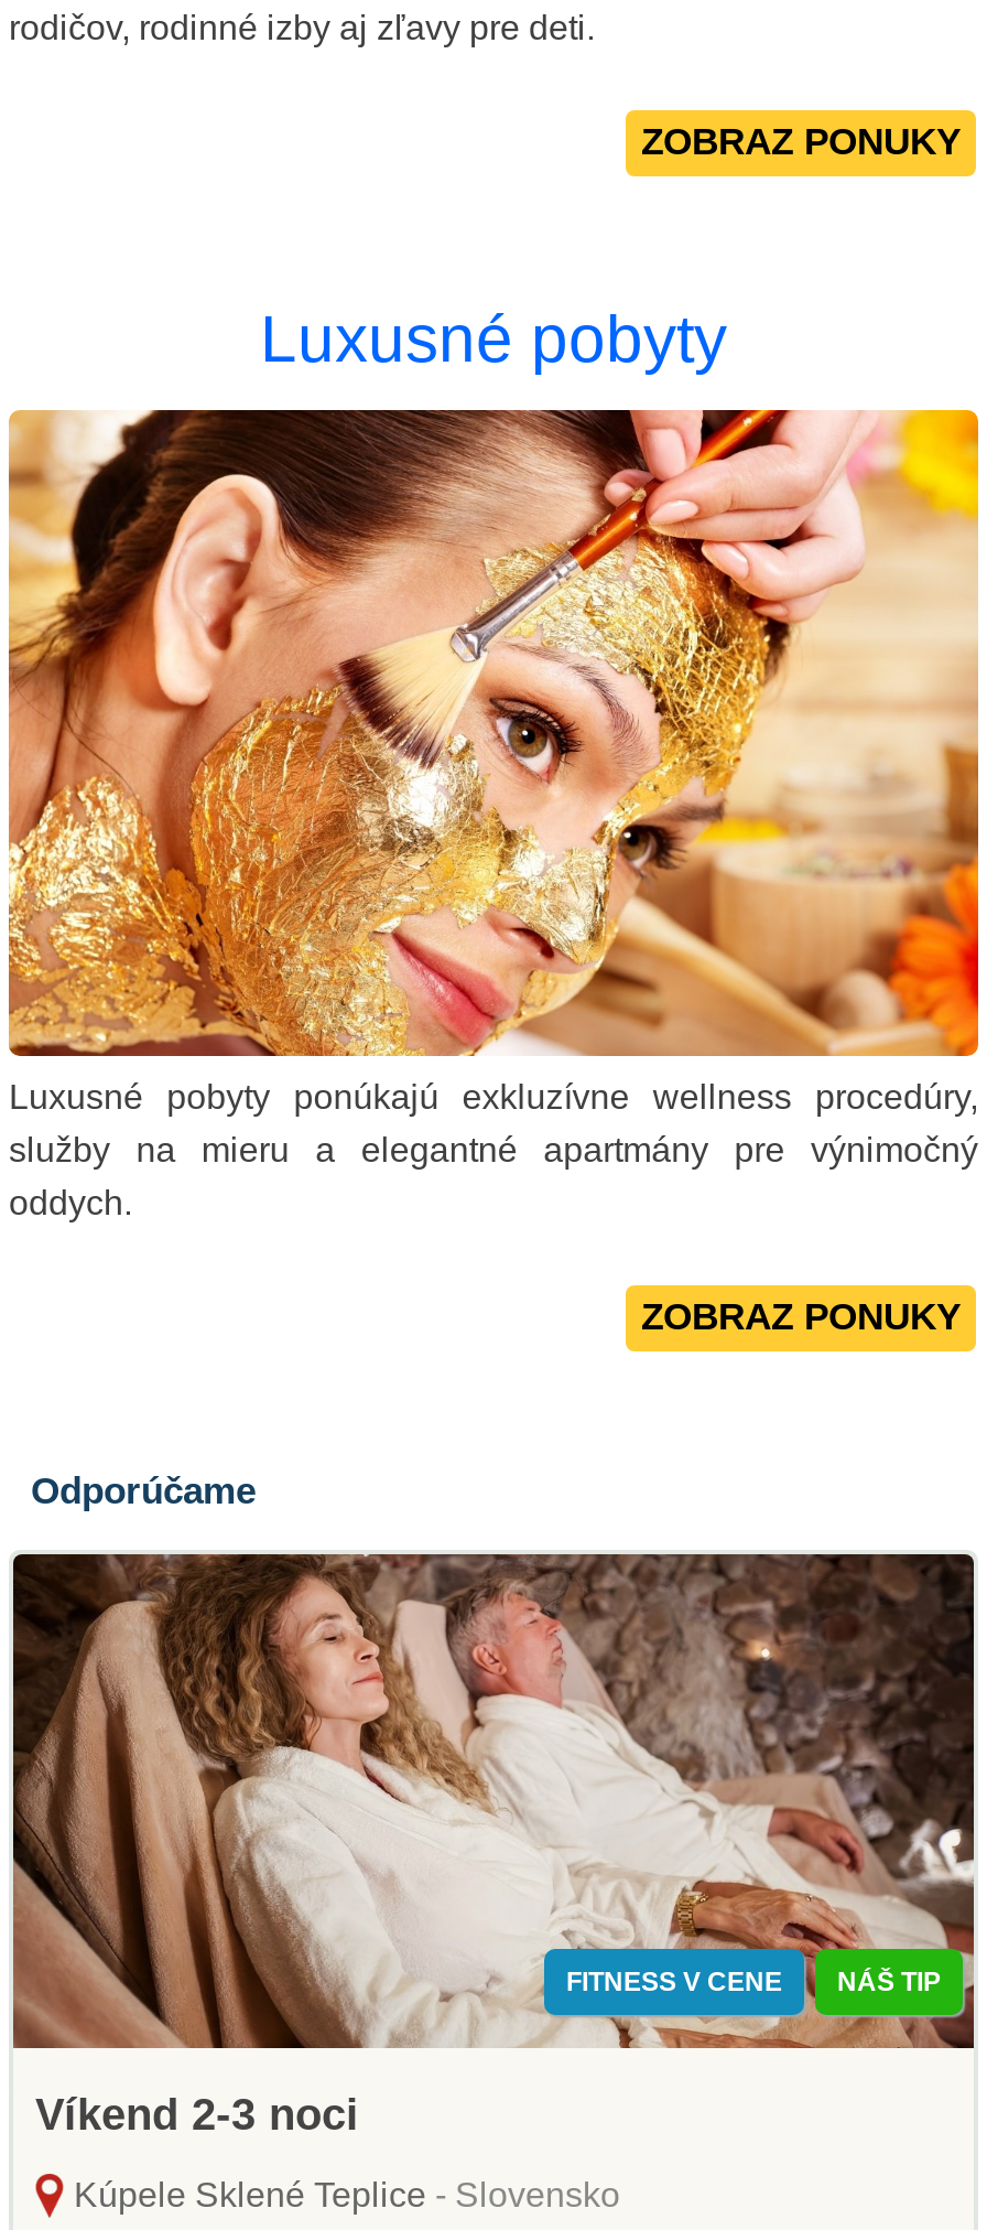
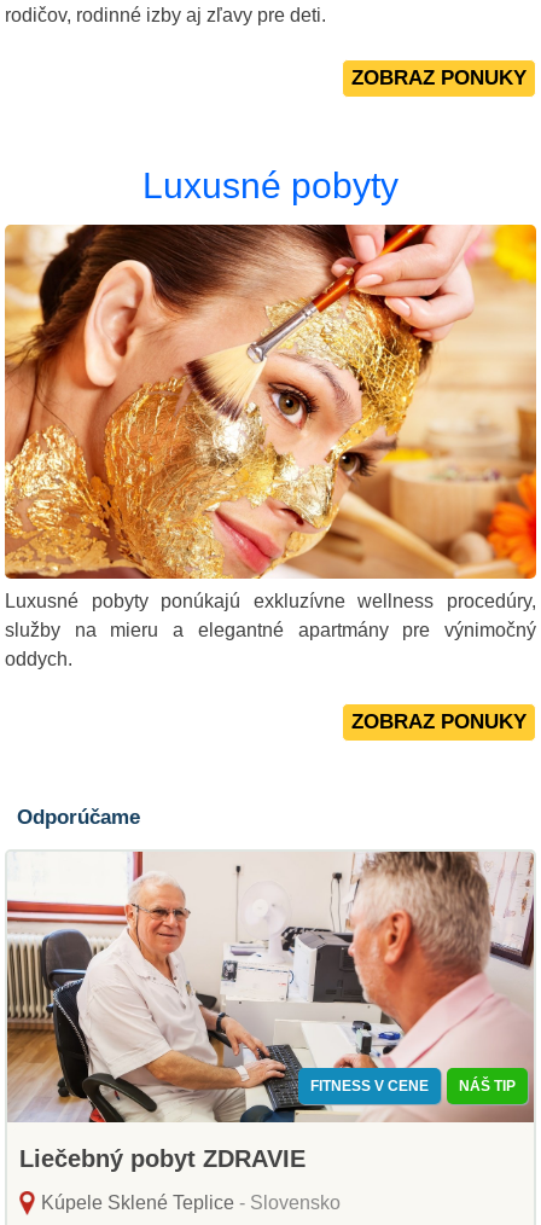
- [image]
- Víkend 2-3 noci
+ [image]
+ Liečebný pobyt ZDRAVIE
